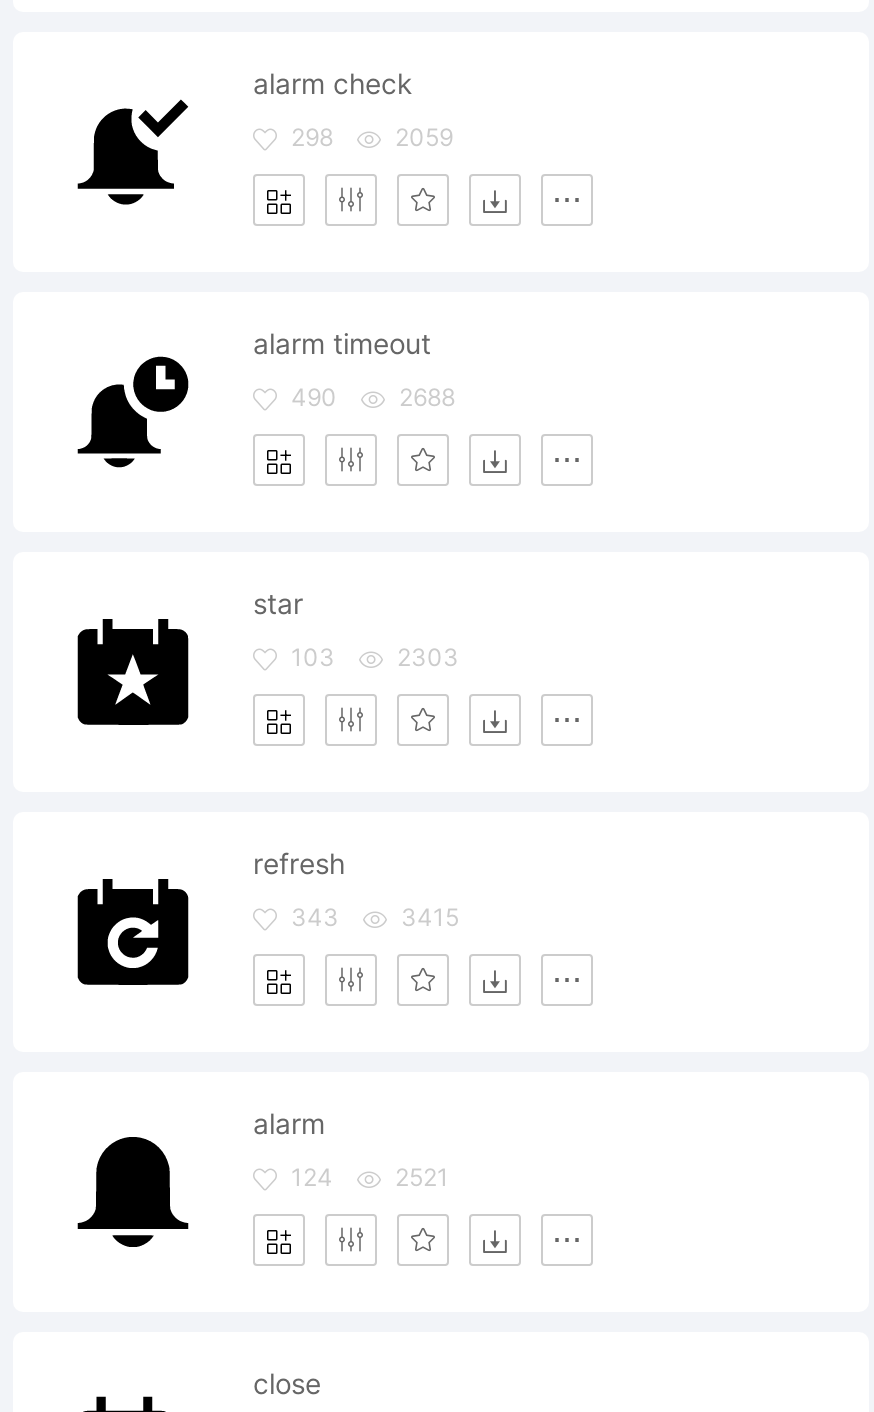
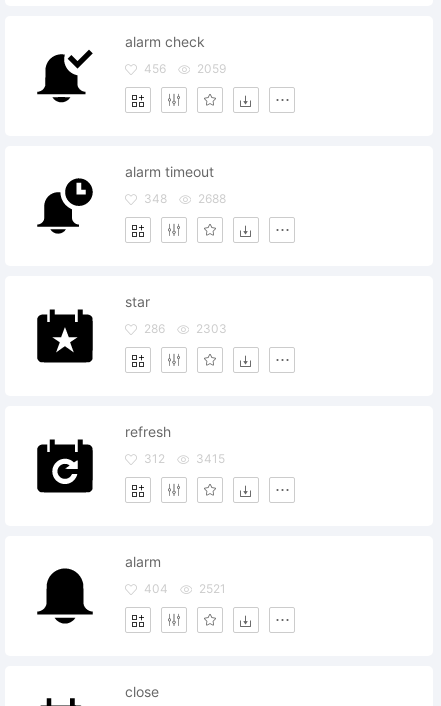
- 298
+ 456

- 490
+ 348

- 103
+ 286

- 343
+ 312

- 124
+ 404
